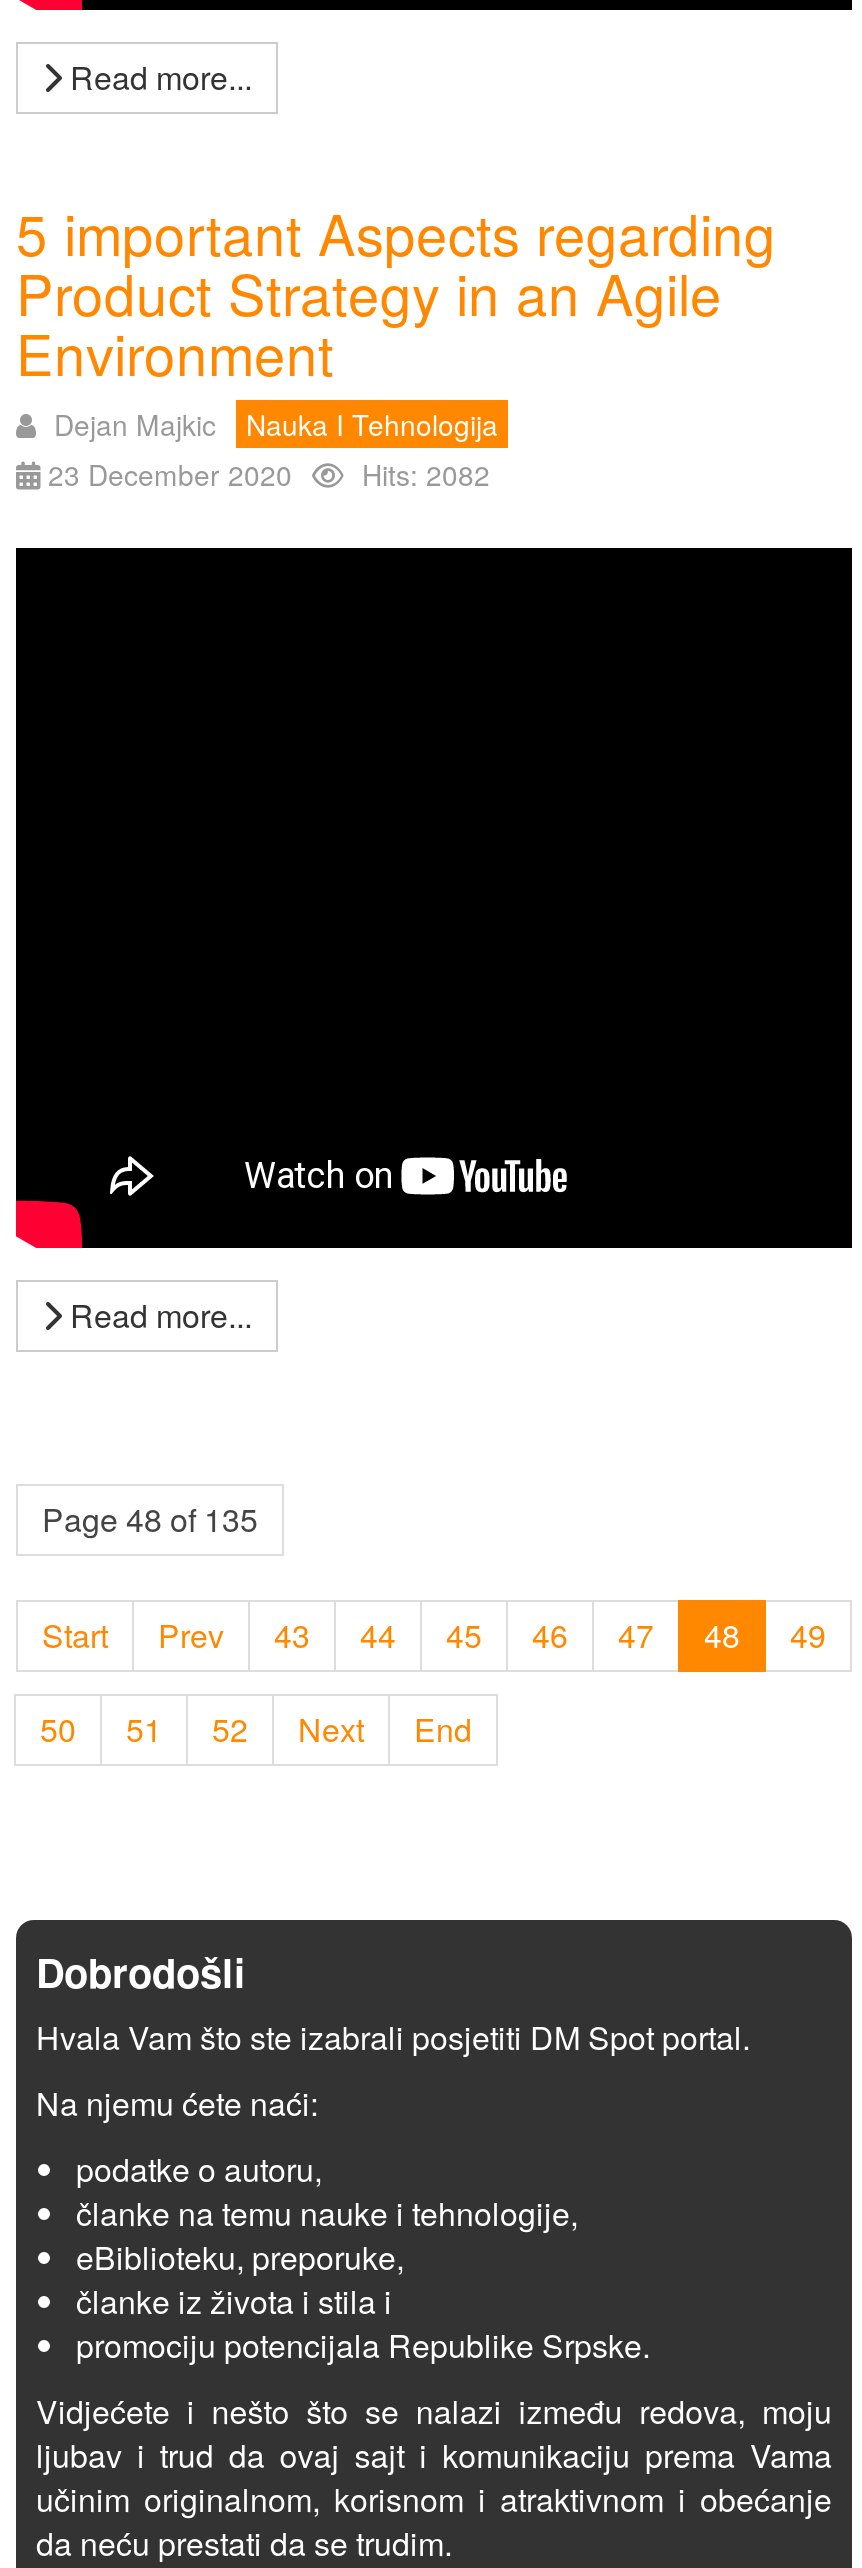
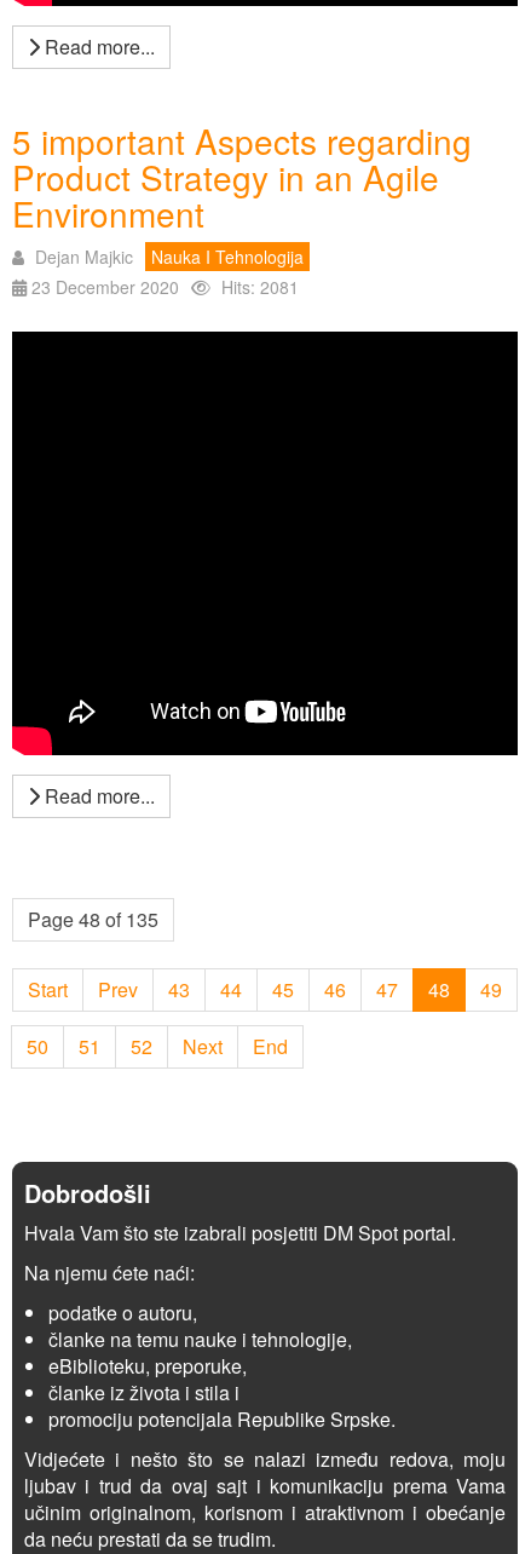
- 23 December 2020 Hits: 2082
+ 23 December 2020 Hits: 2081
